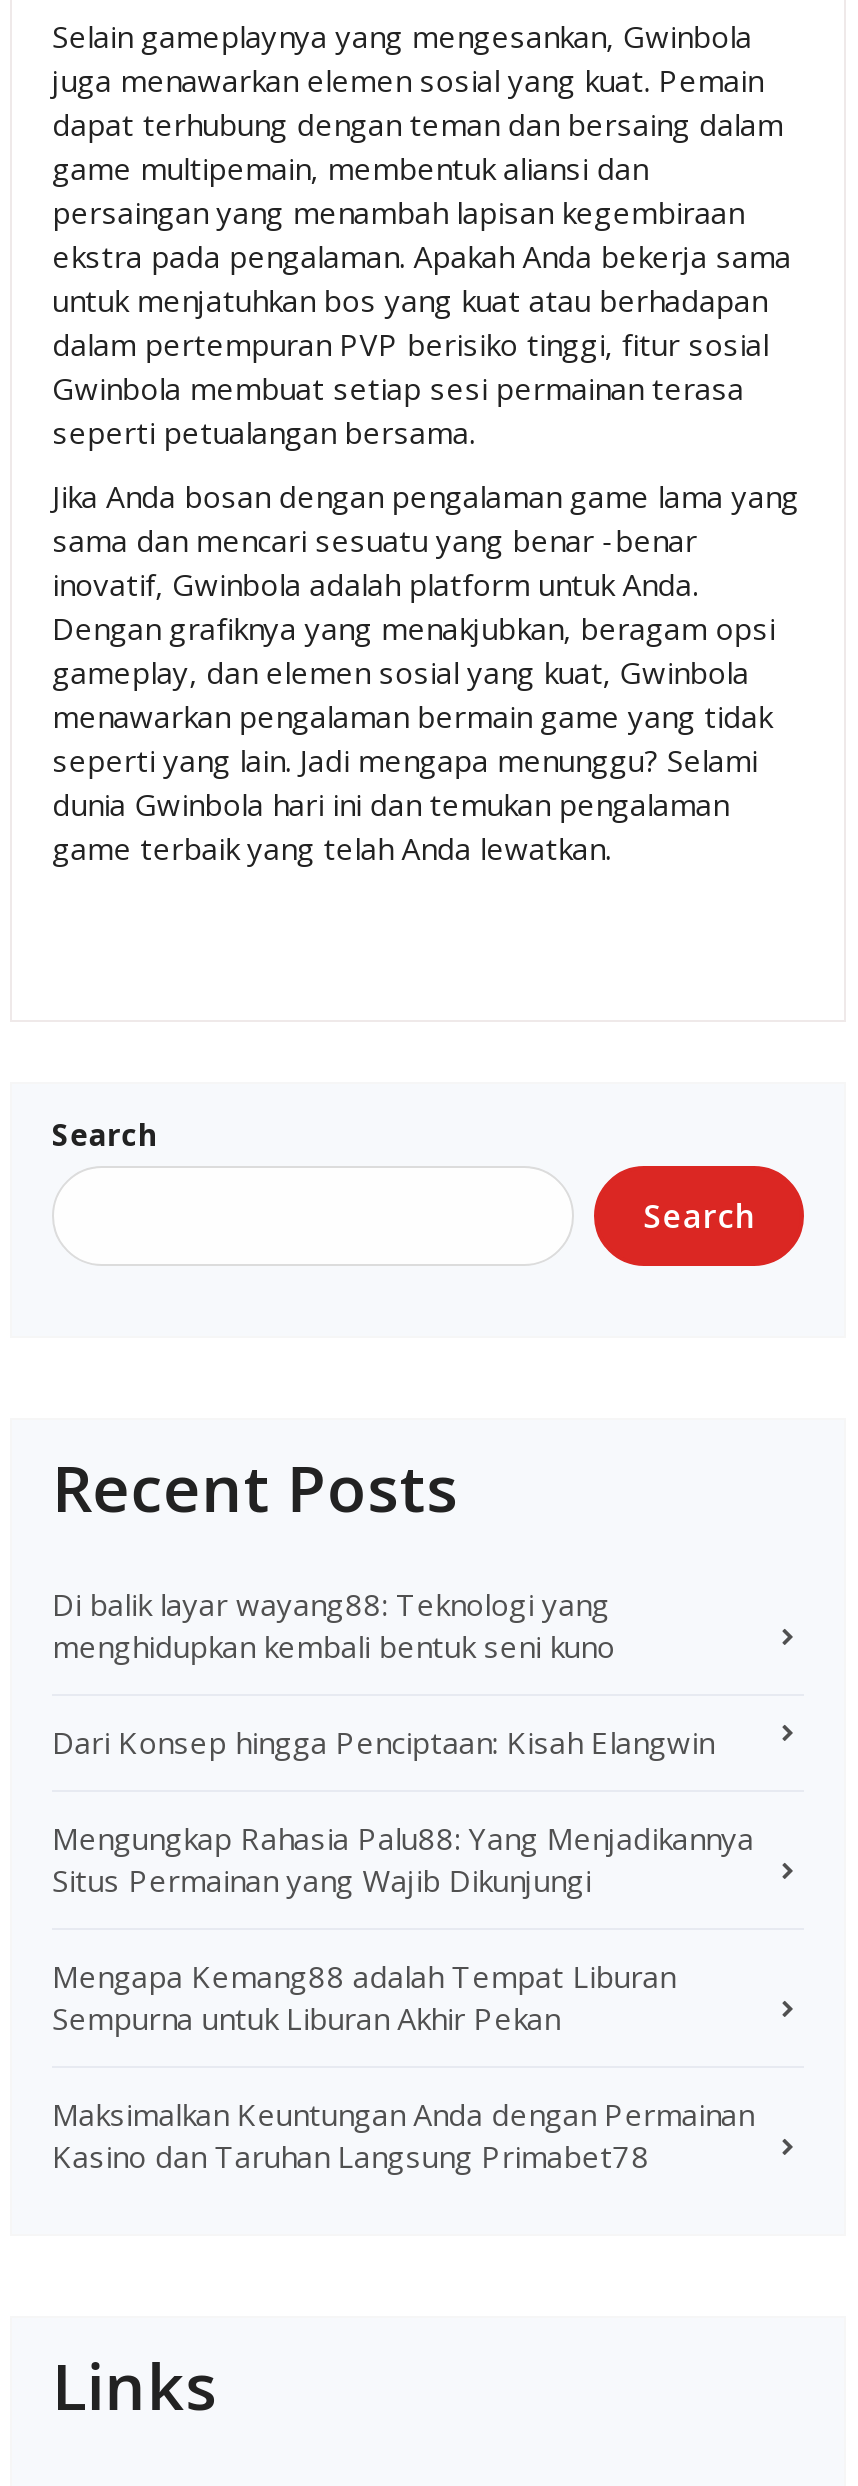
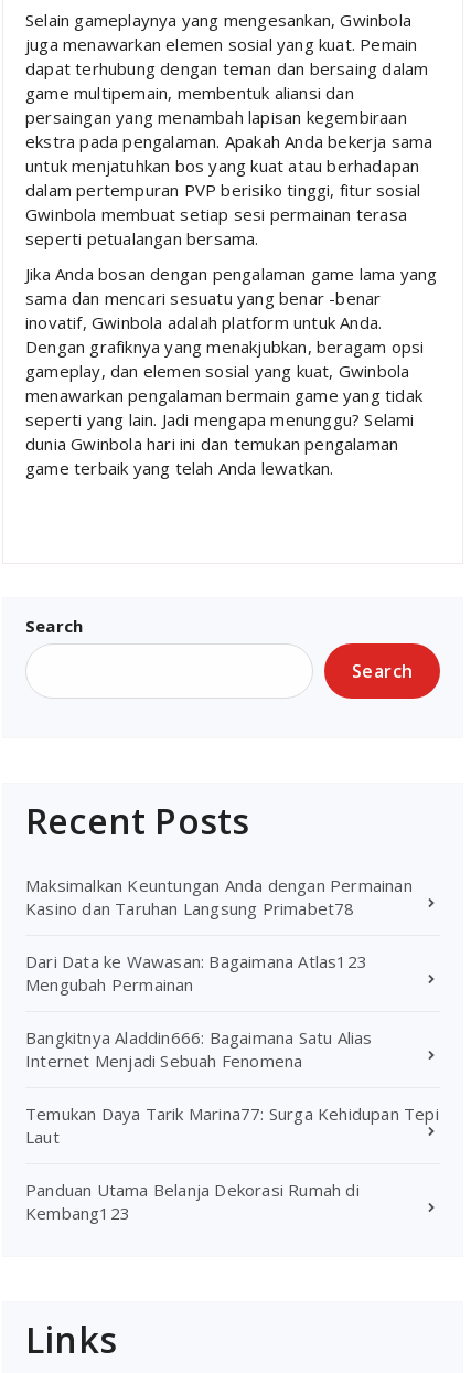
- Di balik layar wayang88: Teknologi yang
- menghidupkan kembali bentuk seni kuno
- Dari Konsep hingga Penciptaan: Kisah Elangwin
- Mengungkap Rahasia Palu88: Yang Menjadikannya
- Situs Permainan yang Wajib Dikunjungi
- Mengapa Kemang88 adalah Tempat Liburan
- Sempurna untuk Liburan Akhir Pekan

moved up: Maksimalkan Keuntungan Anda dengan Permainan | Kasino dan Taruhan Langsung Primabet78

+ Dari Data ke Wawasan: Bagaimana Atlas123
+ Mengubah Permainan
+ Bangkitnya Aladdin666: Bagaimana Satu Alias
+ Internet Menjadi Sebuah Fenomena
+ Temukan Daya Tarik Marina77: Surga Kehidupan Tepi
+ Laut
+ Panduan Utama Belanja Dekorasi Rumah di
+ Kembang123
